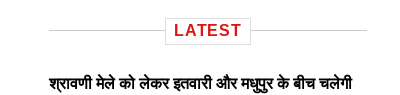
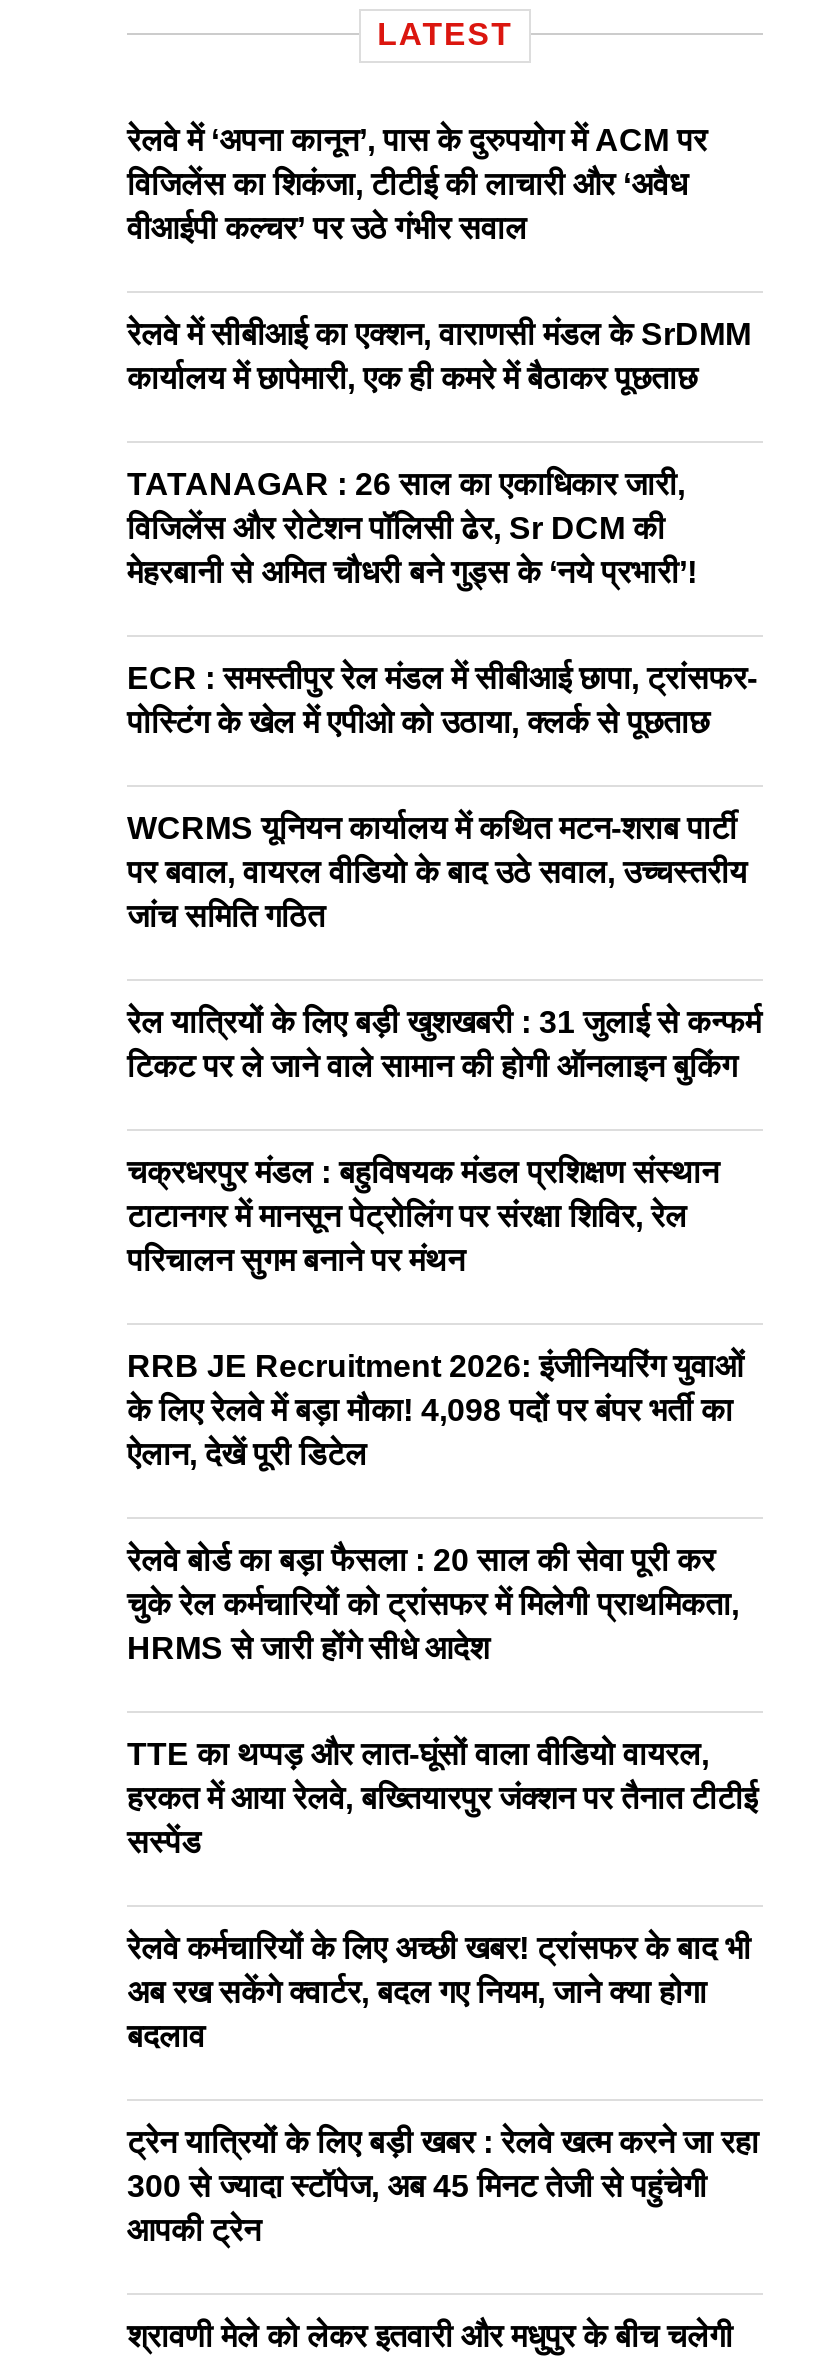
+ रेलवे में ‘अपना कानून’, पास के दुरुपयोग में ACM पर
+ विजिलेंस का शिकंजा, टीटीई की लाचारी और ‘अवैध
+ वीआईपी कल्चर’ पर उठे गंभीर सवाल
+ रेलवे में सीबीआई का एक्शन, वाराणसी मंडल के SrDMM
+ कार्यालय में छापेमारी, एक ही कमरे में बैठाकर पूछताछ
+ TATANAGAR : 26 साल का एकाधिकार जारी,
+ विजिलेंस और रोटेशन पॉलिसी ढेर, Sr DCM की
+ मेहरबानी से अमित चौधरी बने गुड्स के ‘नये प्रभारी’!
+ ECR : समस्तीपुर रेल मंडल में सीबीआई छापा, ट्रांसफर-
+ पोस्टिंग के खेल में एपीओ को उठाया, क्लर्क से पूछताछ
+ WCRMS यूनियन कार्यालय में कथित मटन-शराब पार्टी
+ पर बवाल, वायरल वीडियो के बाद उठे सवाल, उच्चस्तरीय
+ जांच समिति गठित
+ रेल यात्रियों के लिए बड़ी खुशखबरी : 31 जुलाई से कन्फर्म
+ टिकट पर ले जाने वाले सामान की होगी ऑनलाइन बुकिंग
+ चक्रधरपुर मंडल : बहुविषयक मंडल प्रशिक्षण संस्थान
+ टाटानगर में मानसून पेट्रोलिंग पर संरक्षा शिविर, रेल
+ परिचालन सुगम बनाने पर मंथन
+ RRB JE Recruitment 2026: इंजीनियरिंग युवाओं
+ के लिए रेलवे में बड़ा मौका! 4,098 पदों पर बंपर भर्ती का
+ ऐलान, देखें पूरी डिटेल
+ रेलवे बोर्ड का बड़ा फैसला : 20 साल की सेवा पूरी कर
+ चुके रेल कर्मचारियों को ट्रांसफर में मिलेगी प्राथमिकता,
+ HRMS से जारी होंगे सीधे आदेश
+ TTE का थप्पड़ और लात-घूंसों वाला वीडियो वायरल,
+ हरकत में आया रेलवे, बख्तियारपुर जंक्शन पर तैनात टीटीई
+ सस्पेंड
+ रेलवे कर्मचारियों के लिए अच्छी खबर! ट्रांसफर के बाद भी
+ अब रख सकेंगे क्वार्टर, बदल गए नियम, जाने क्या होगा
+ बदलाव
+ ट्रेन यात्रियों के लिए बड़ी खबर : रेलवे खत्म करने जा रहा
+ 300 से ज्यादा स्टॉपेज, अब 45 मिनट तेजी से पहुंचेगी
+ आपकी ट्रेन
